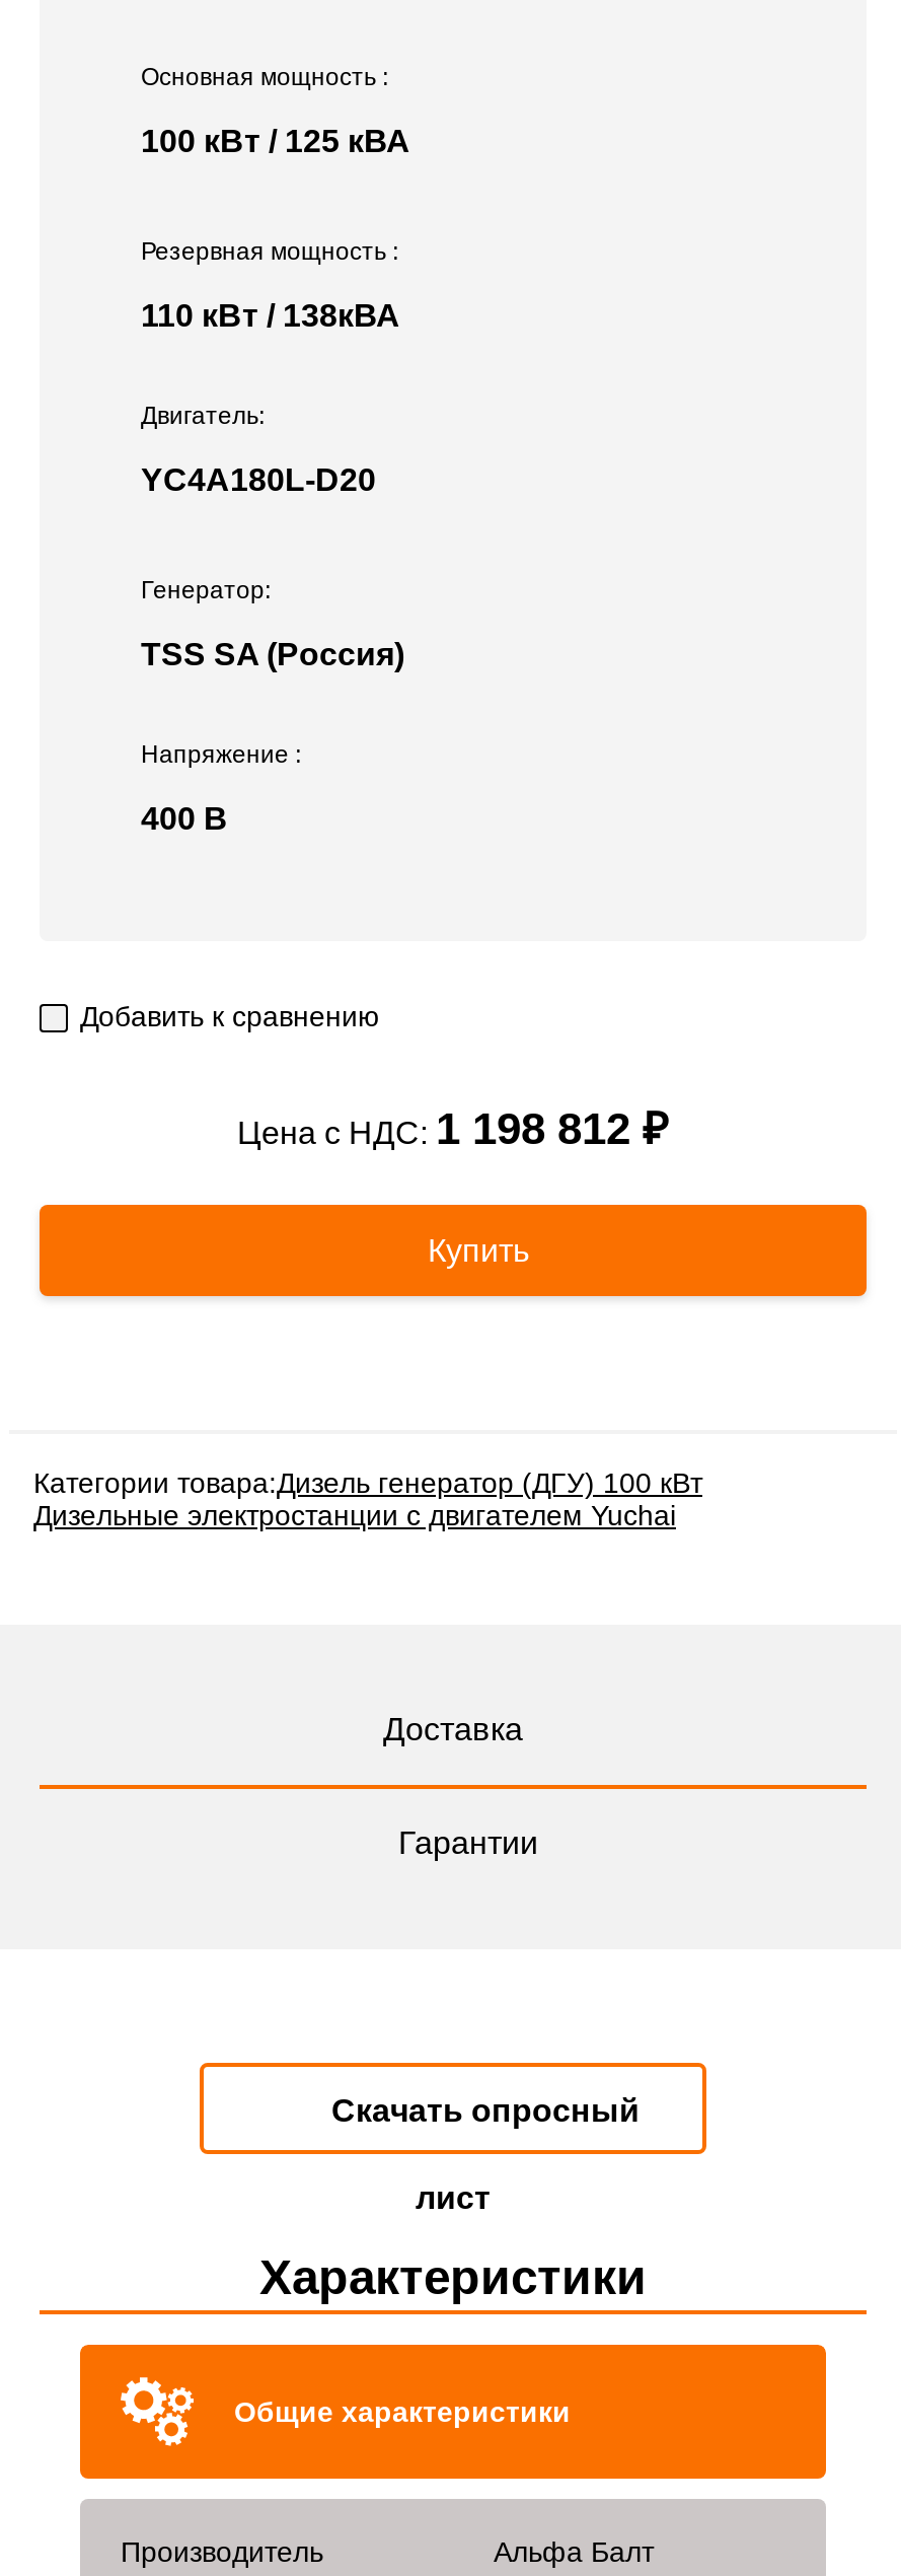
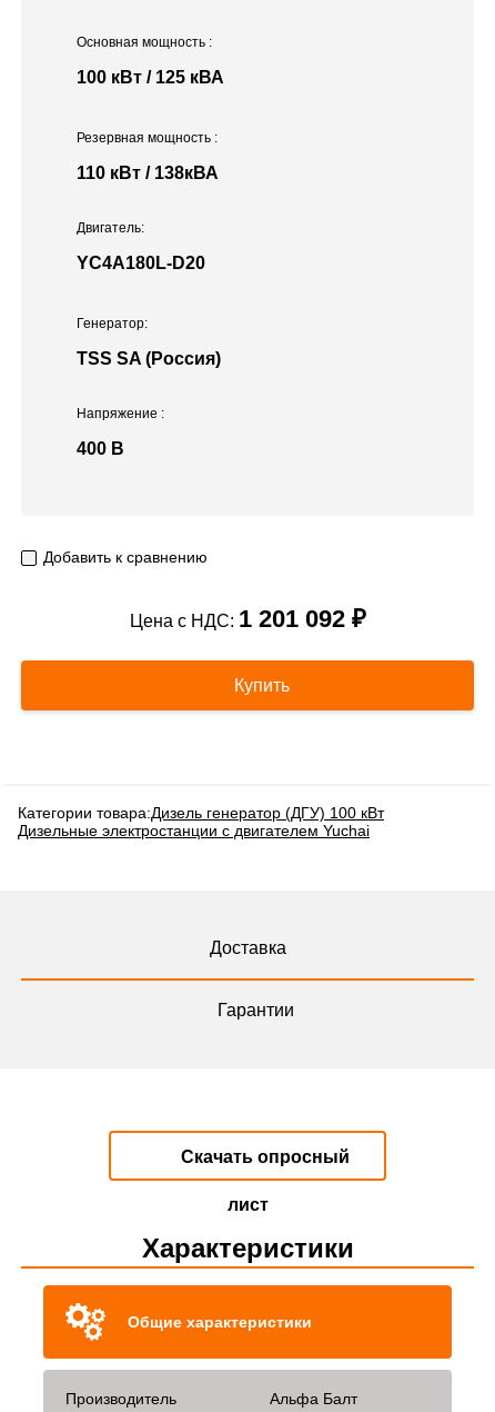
- Цена с НДС: 1 198 812 ₽
+ Цена с НДС: 1 201 092 ₽
